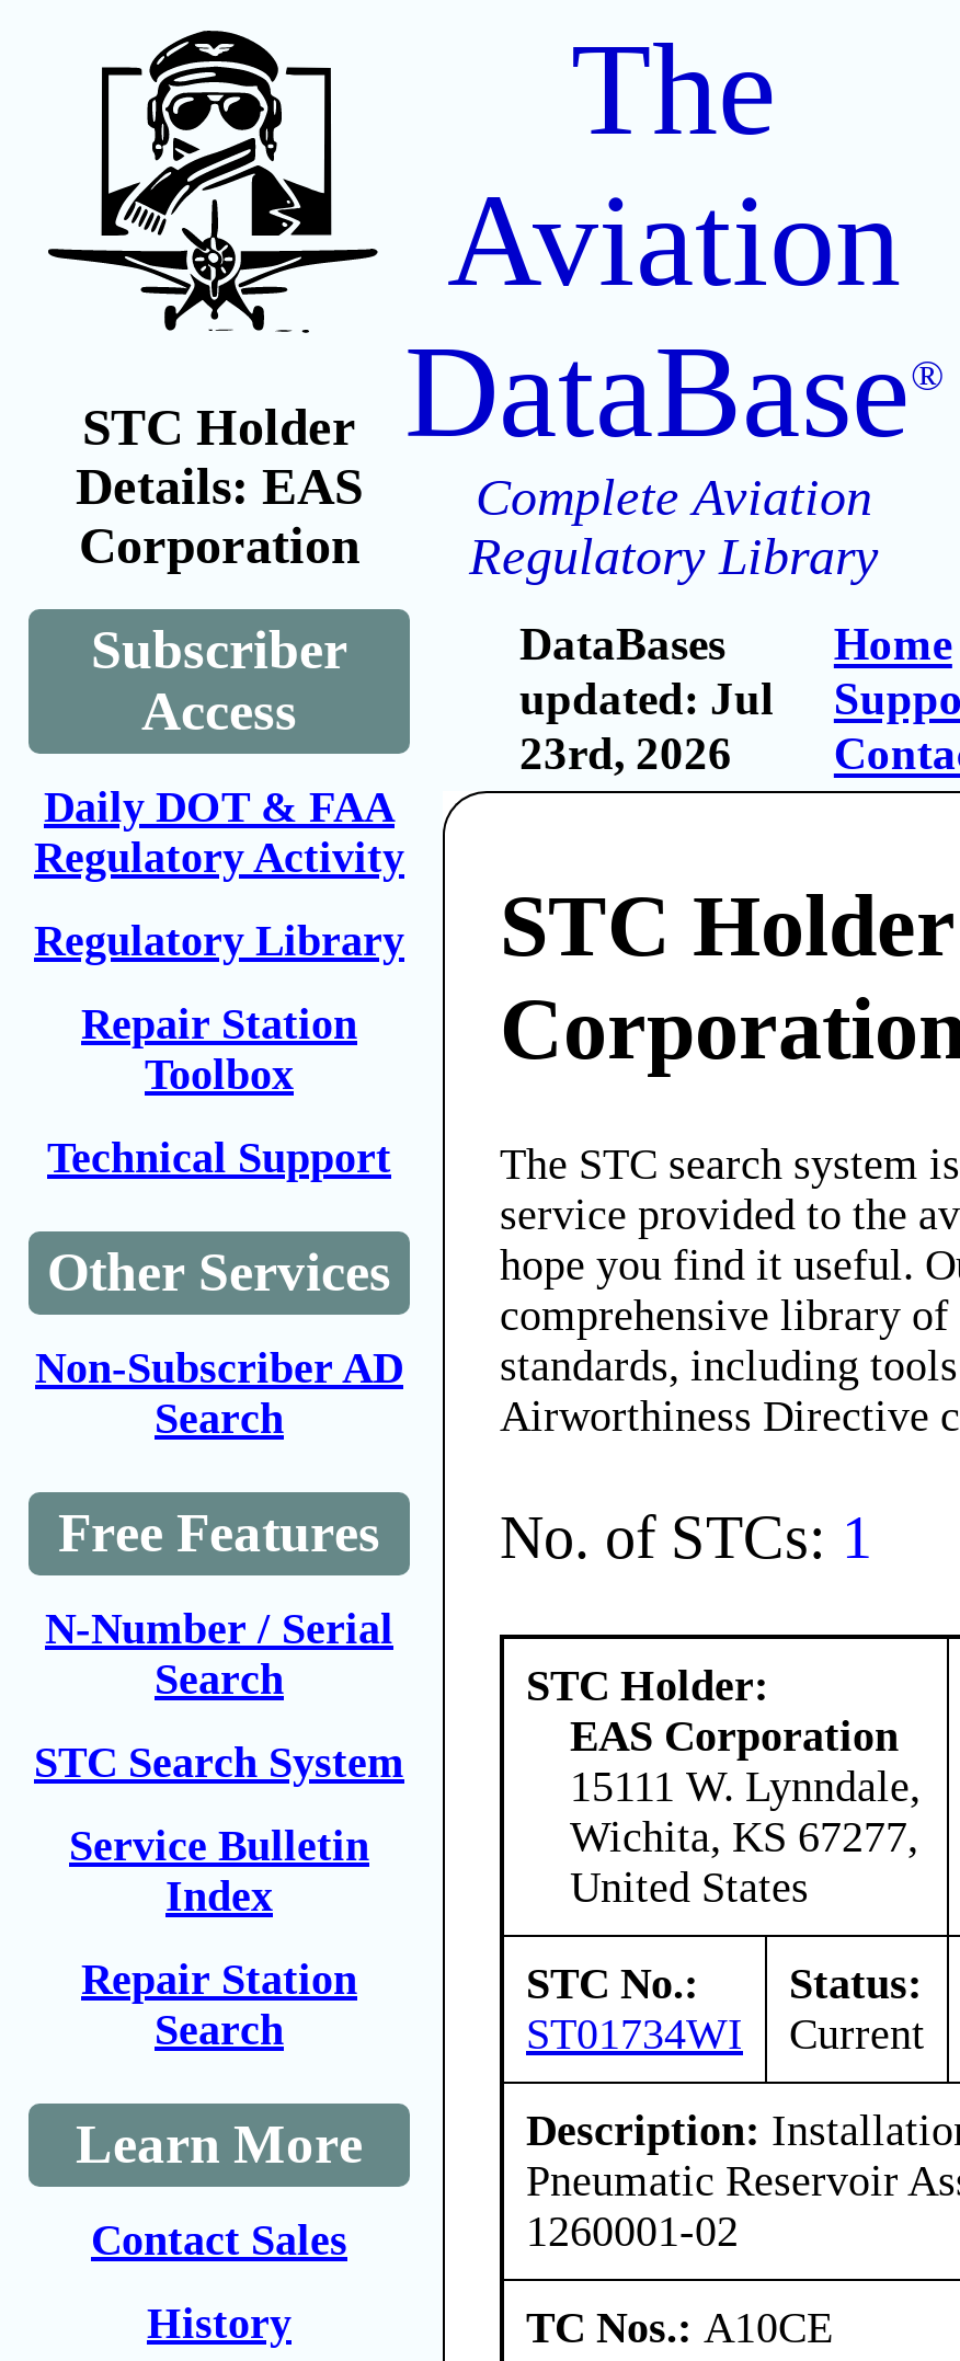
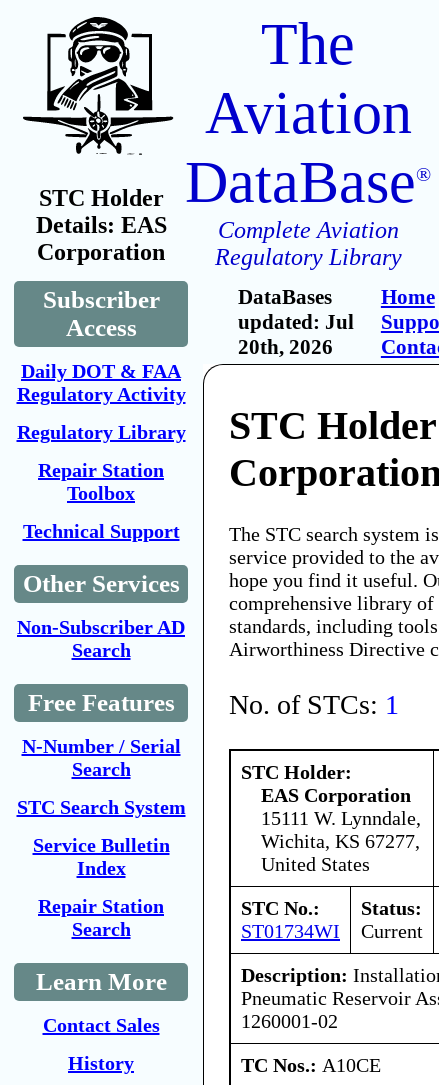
- 23rd, 2026
+ 20th, 2026
